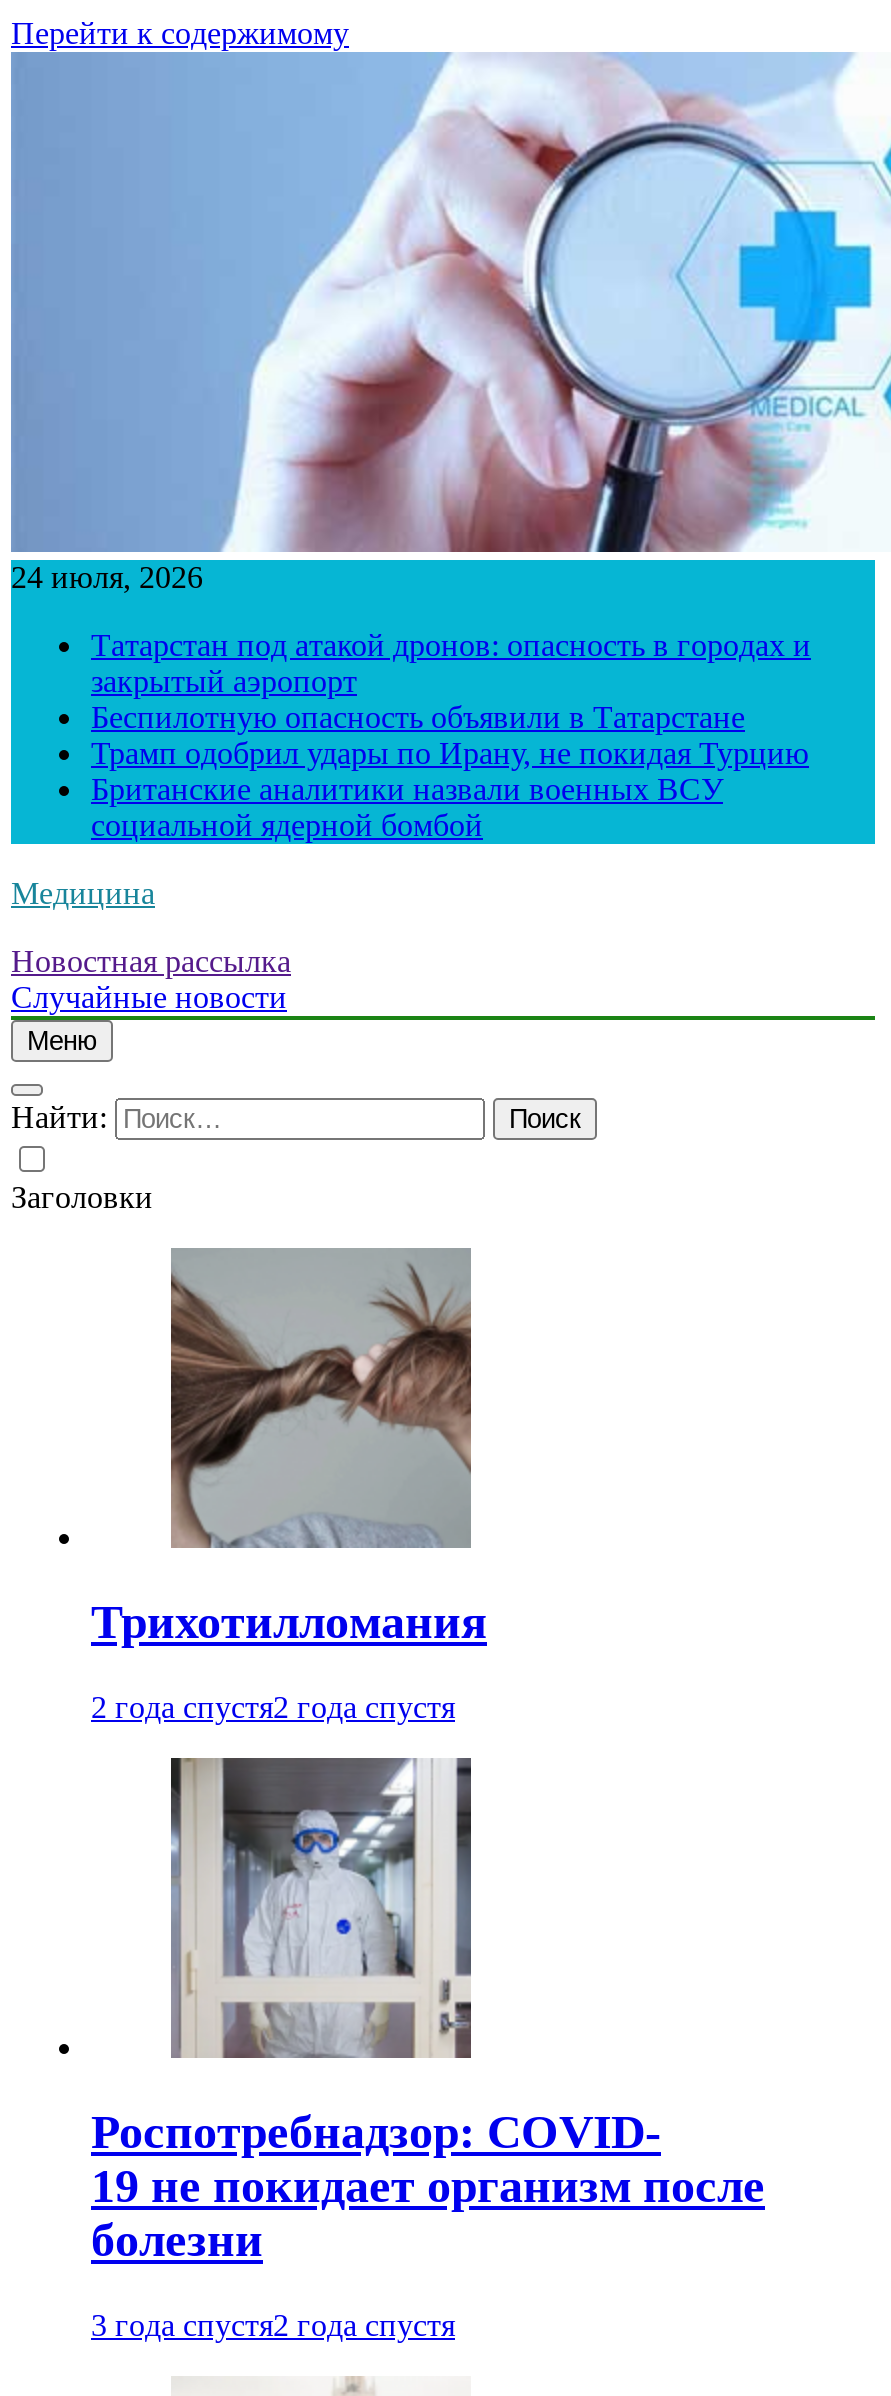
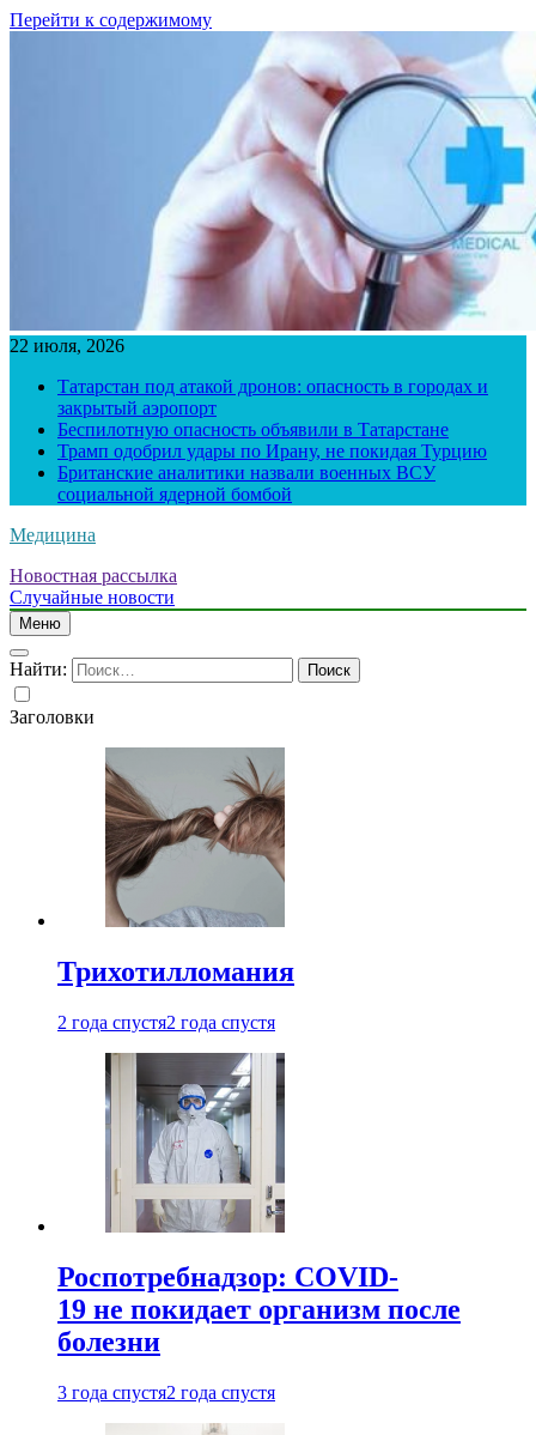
- 24 июля, 2026
+ 22 июля, 2026
